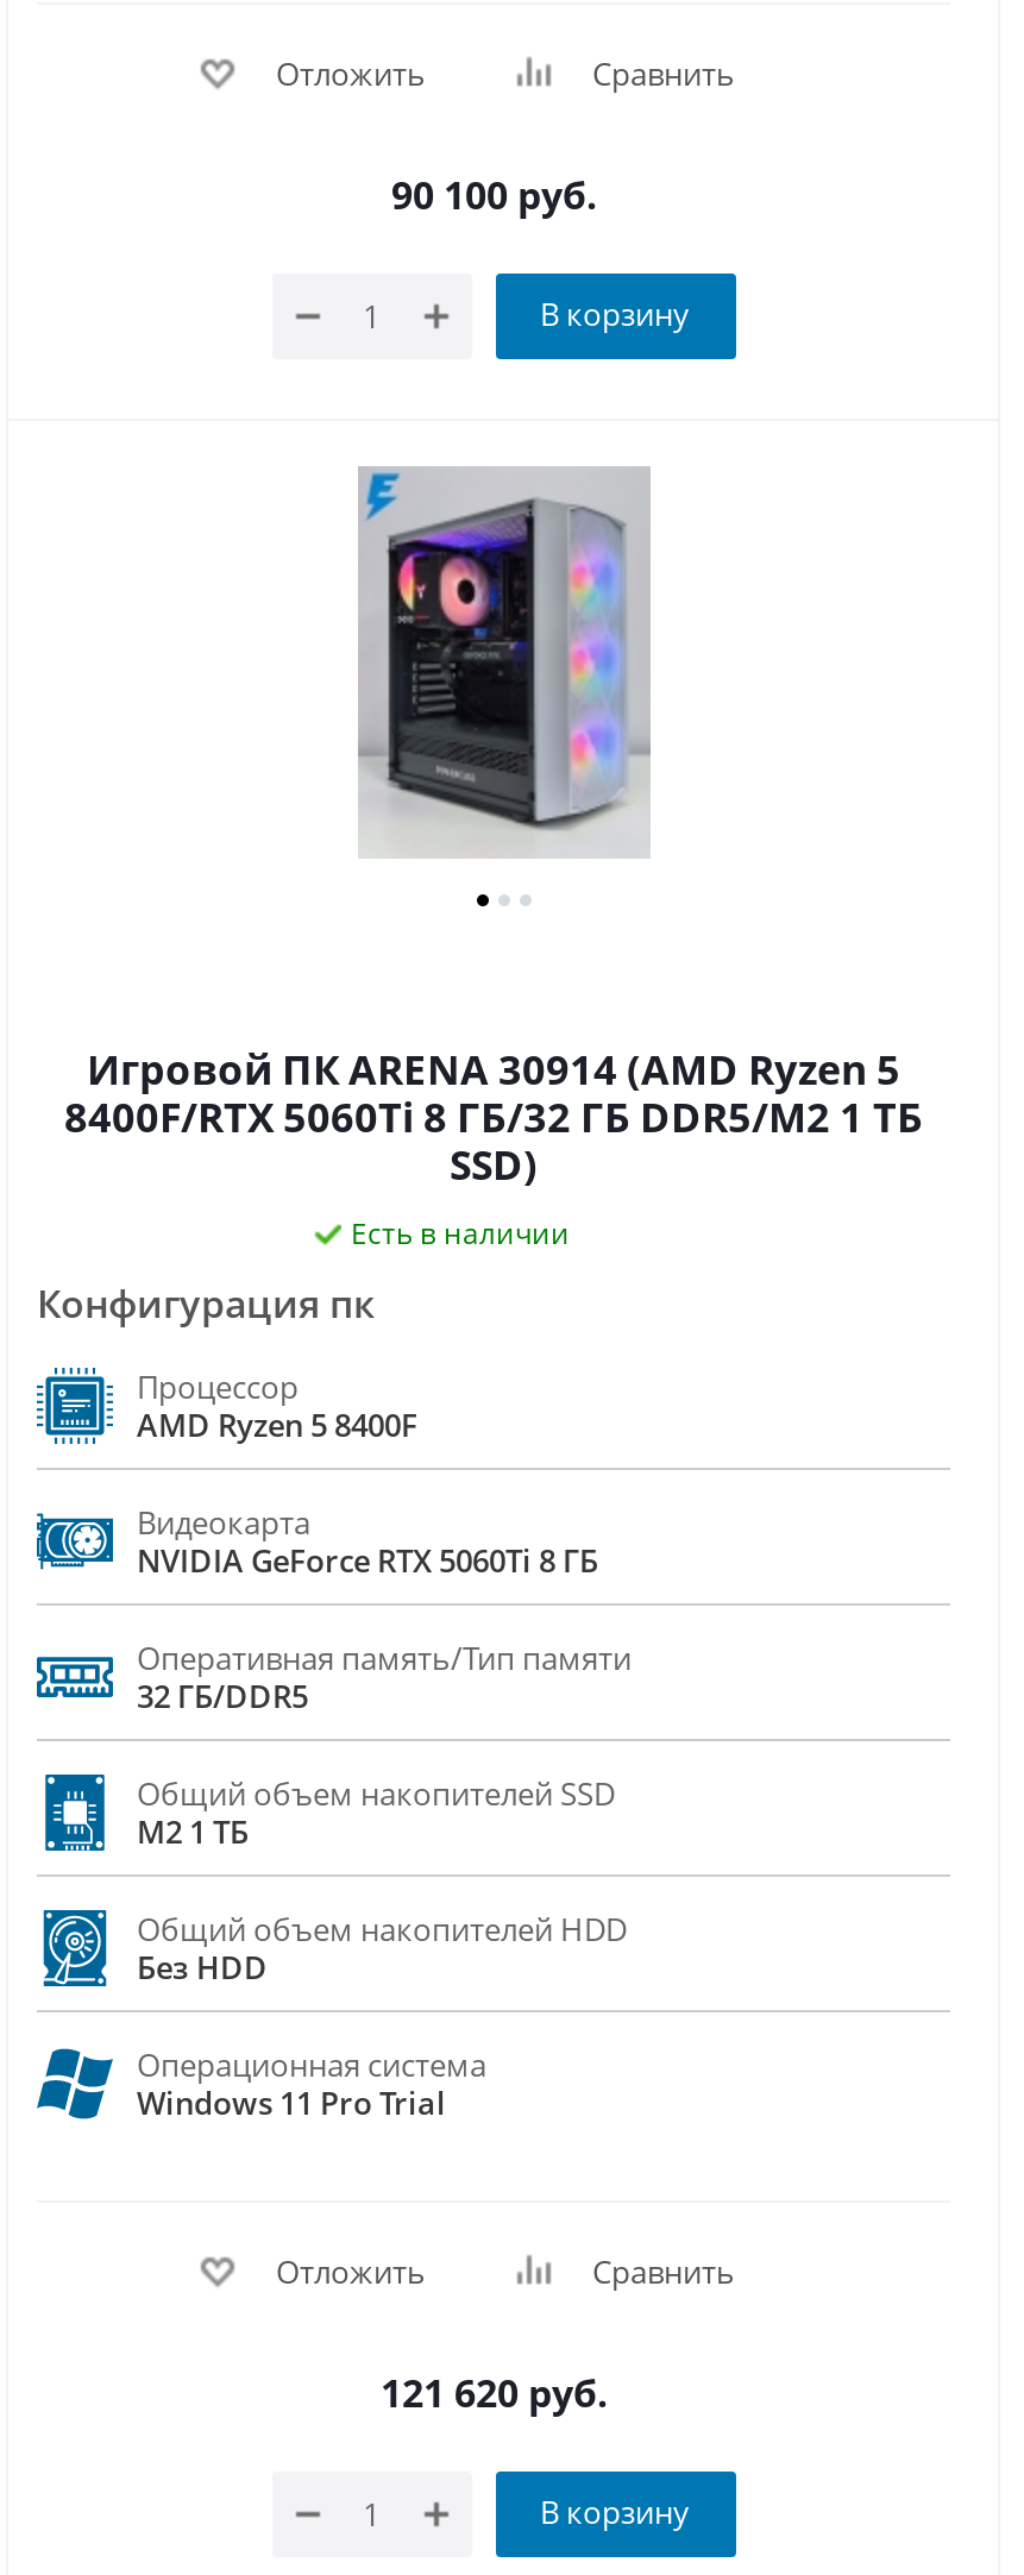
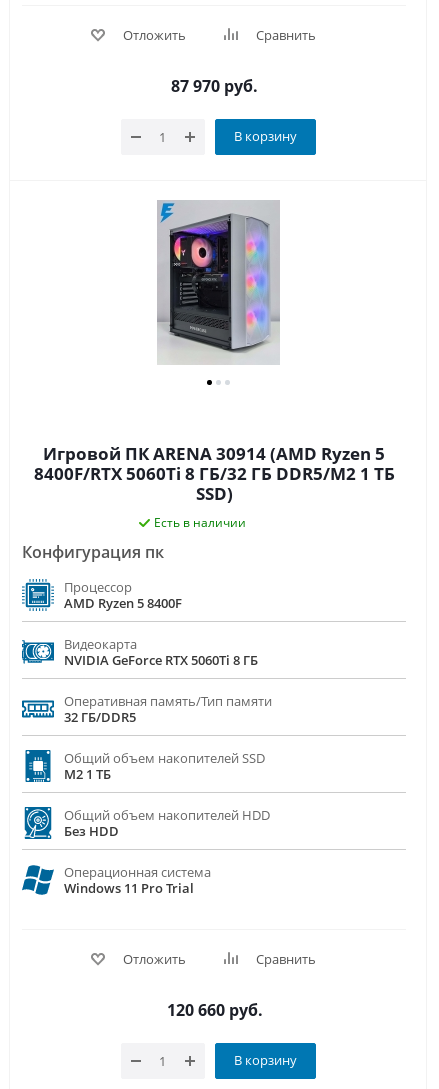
- 90 100 руб.
+ 87 970 руб.

- 121 620 руб.
+ 120 660 руб.
